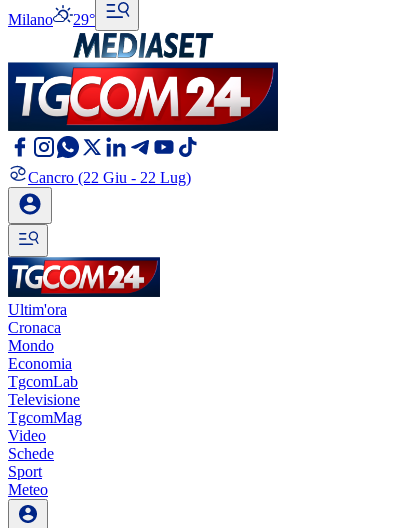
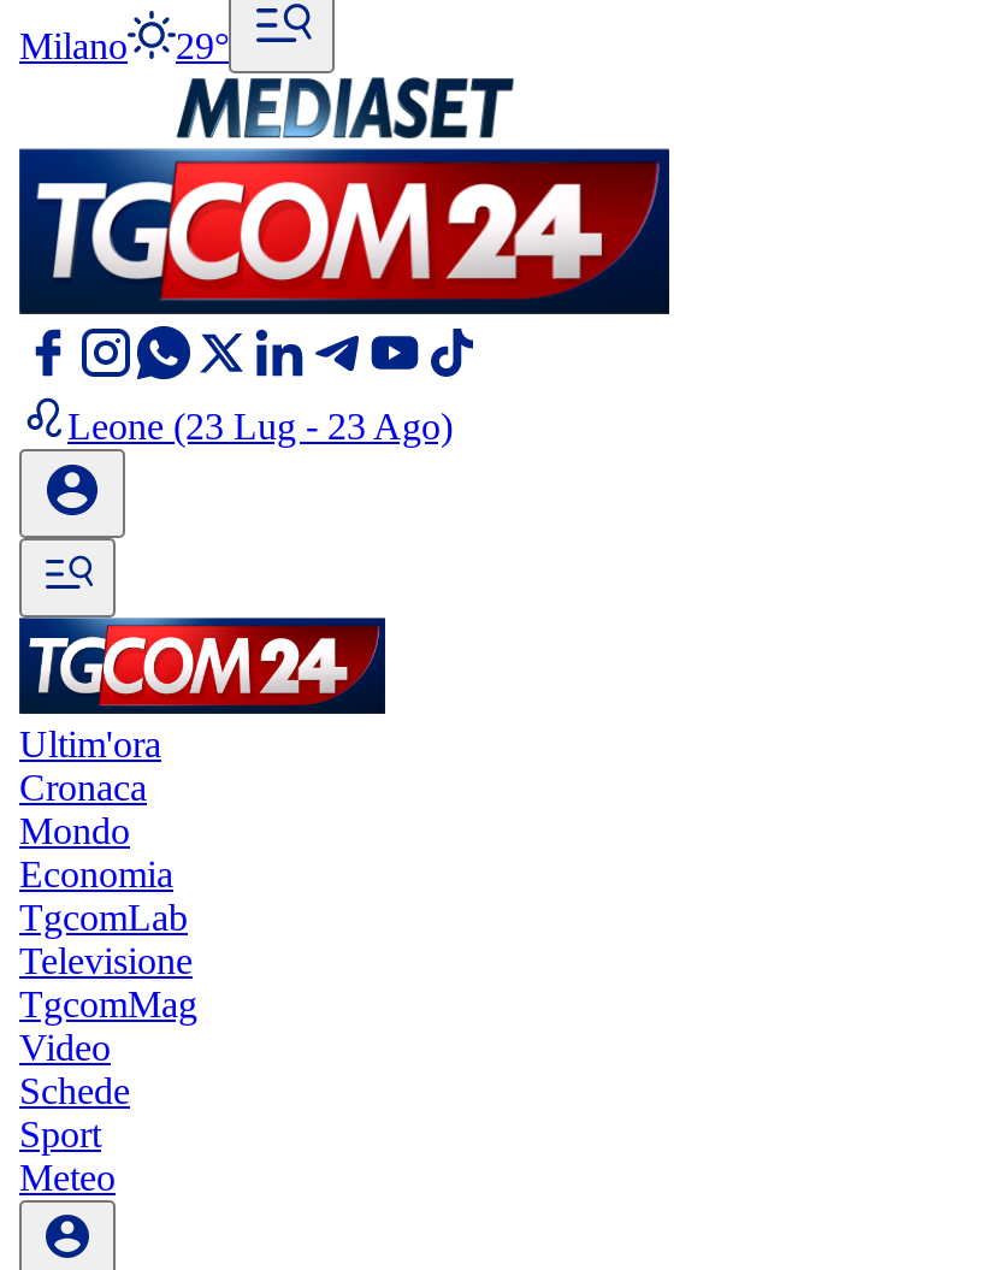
- Cancro (22 Giu - 22 Lug)
+ Leone (23 Lug - 23 Ago)
